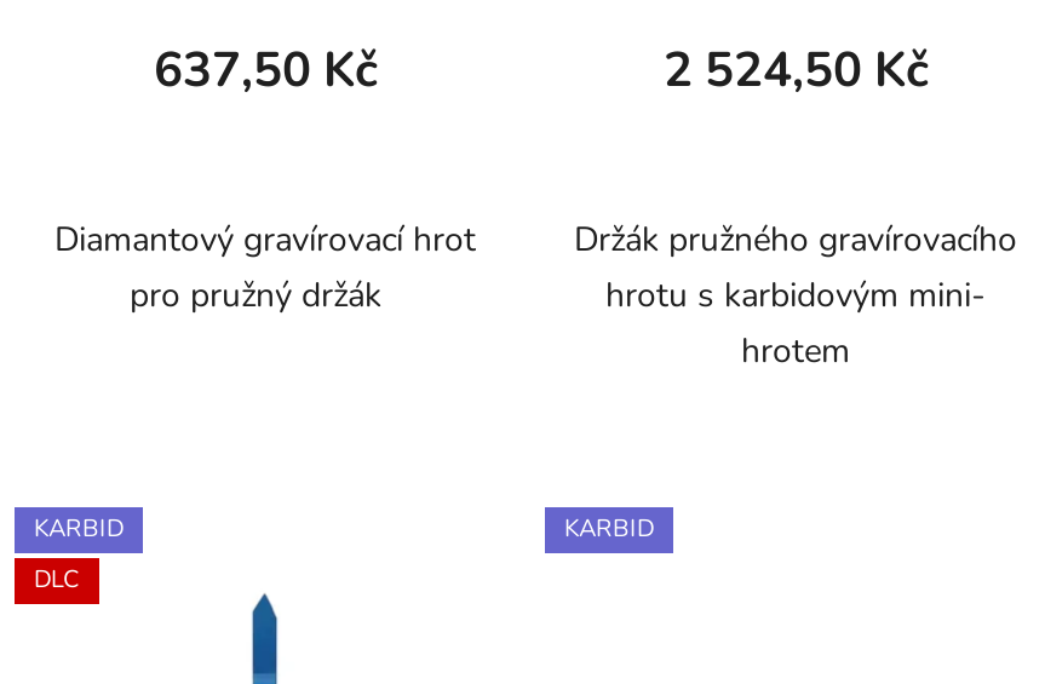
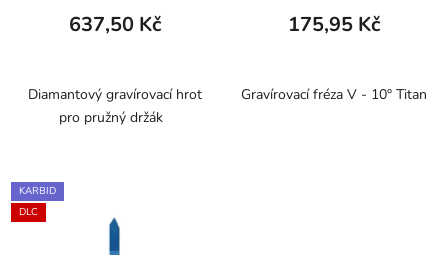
- 2 524,50 Kč
+ 175,95 Kč

- Držák pružného gravírovacího
- hrotu s karbidovým mini-
- hrotem
+ Gravírovací fréza V - 10° Titan

- KARBID
